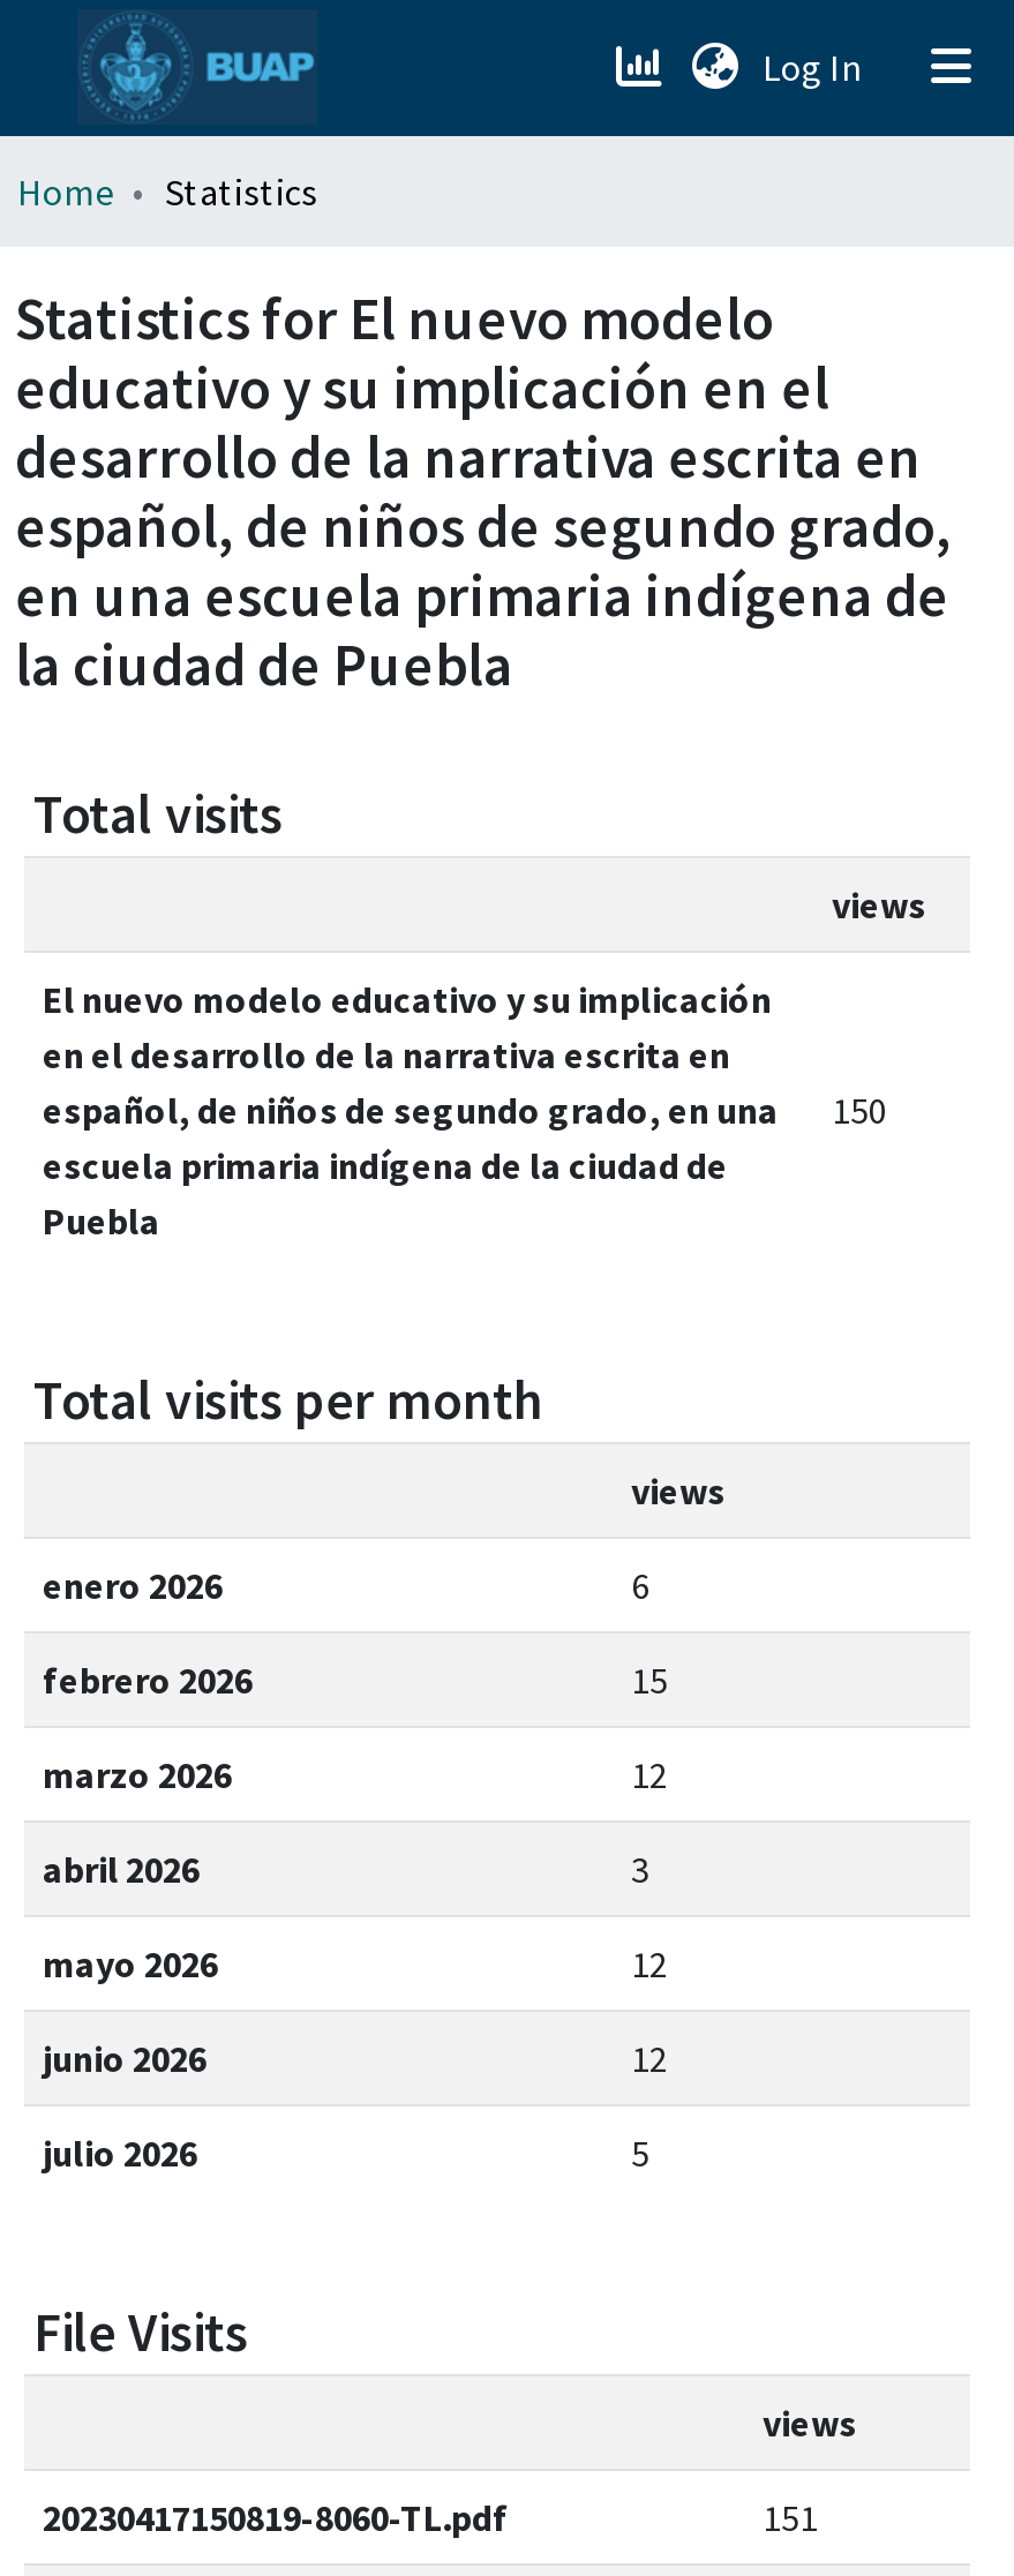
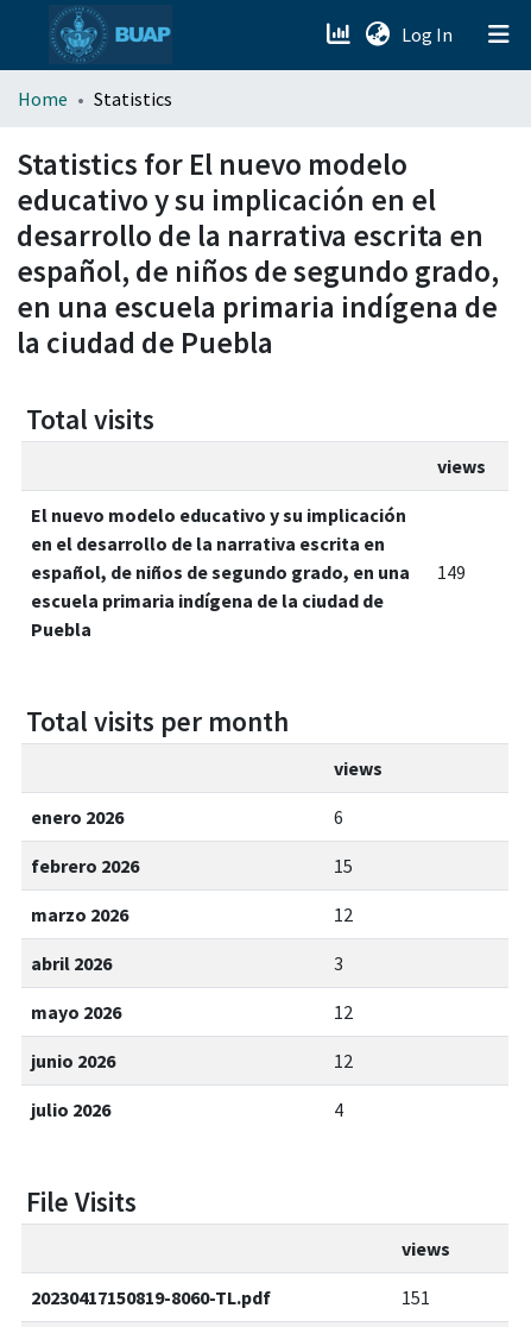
- español, de niños de segundo grado, en una 150
+ español, de niños de segundo grado, en una 149

- 5
+ 4
